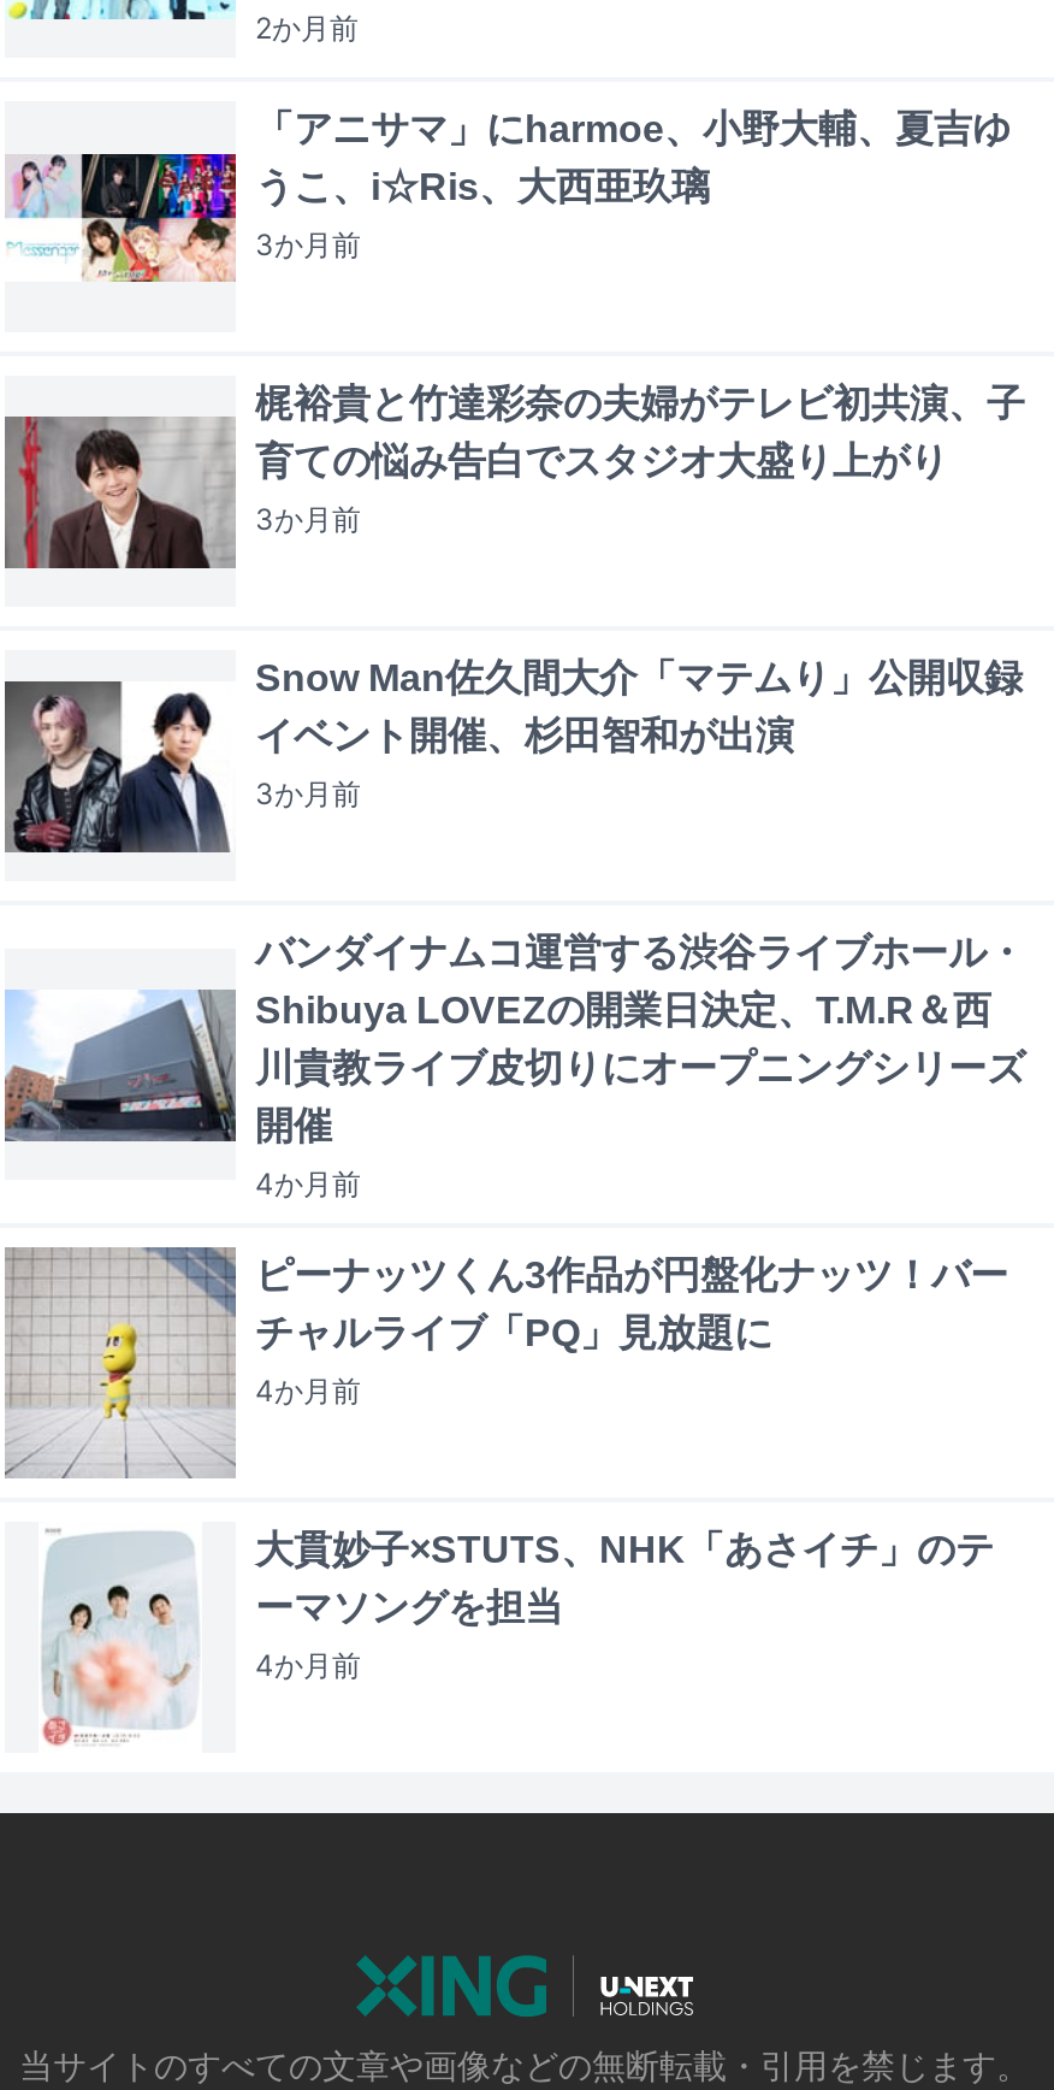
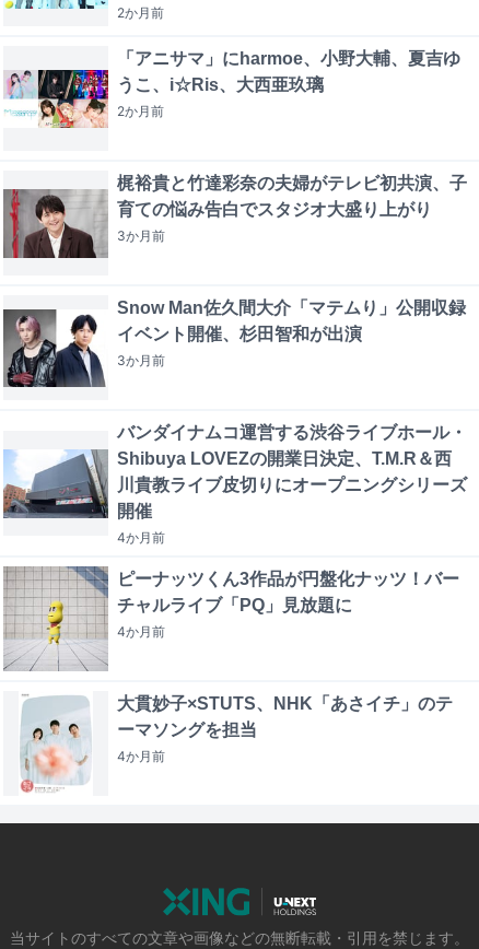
- 3か月前
+ 2か月前
